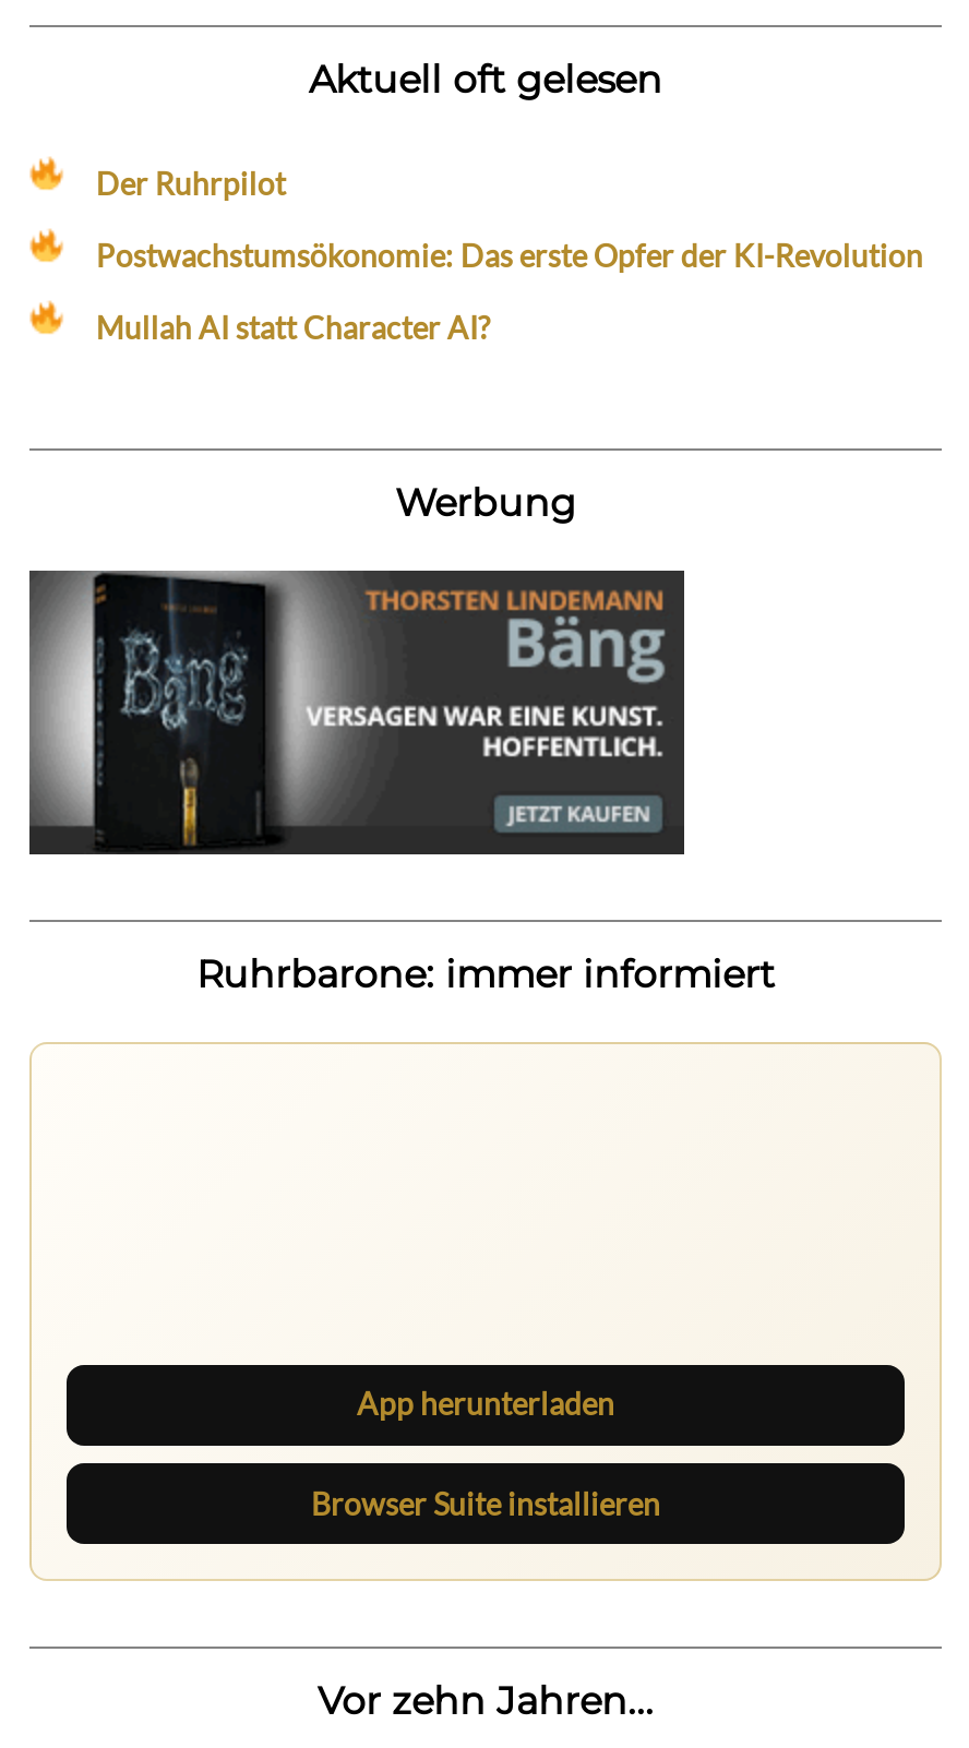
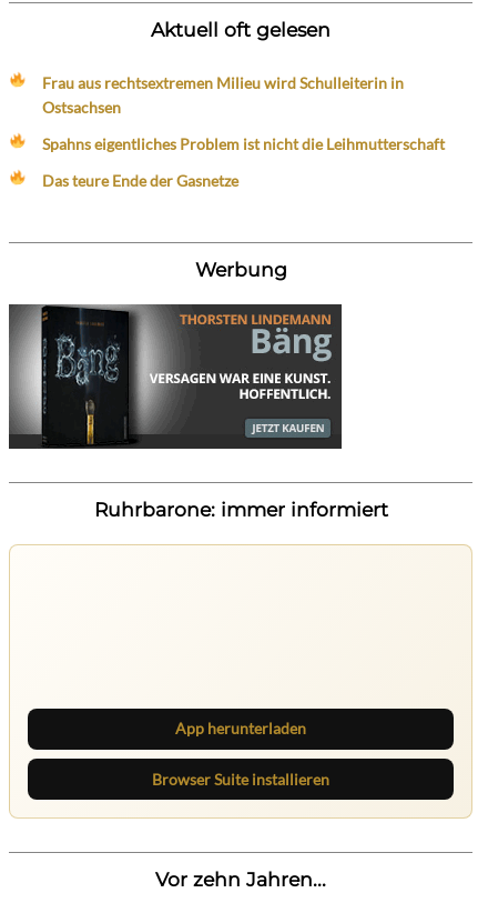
- Der Ruhrpilot
+ Frau aus rechtsextremen Milieu wird Schulleiterin in
+ Ostsachsen

- Postwachstumsökonomie: Das erste Opfer der KI-Revolution
+ Spahns eigentliches Problem ist nicht die Leihmutterschaft

- Mullah AI statt Character AI?
+ Das teure Ende der Gasnetze
